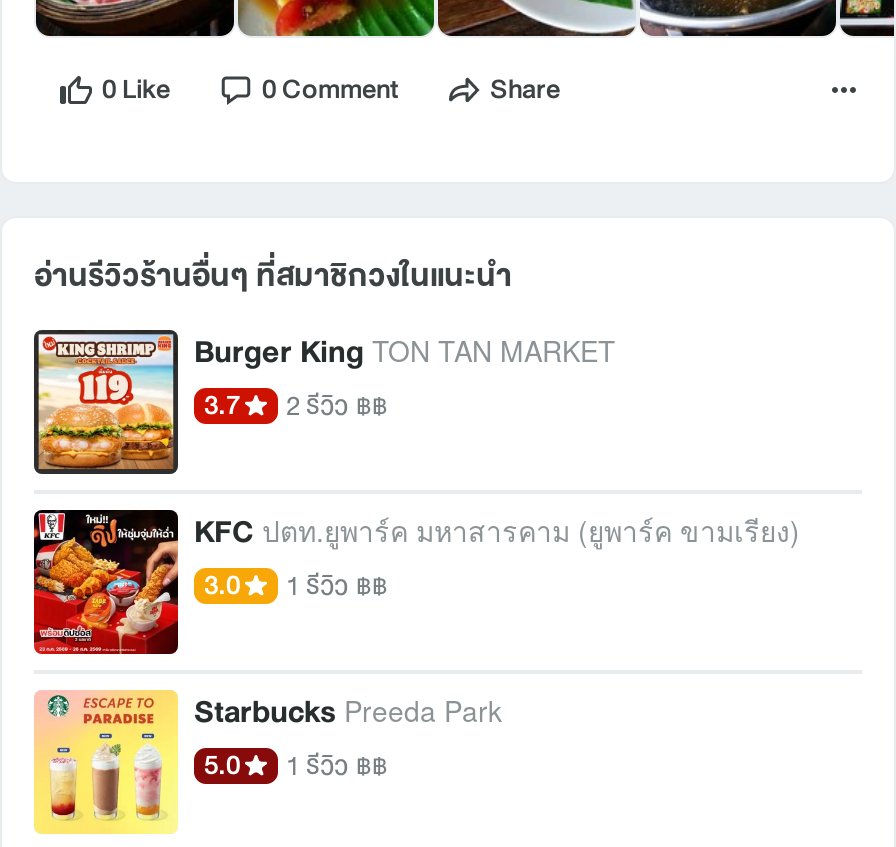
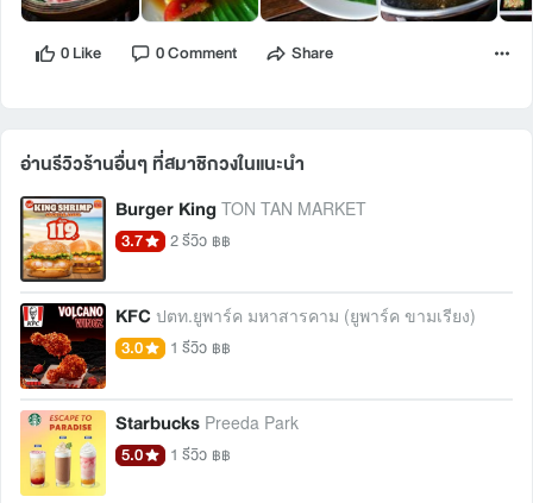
- [image]
+ [image]
